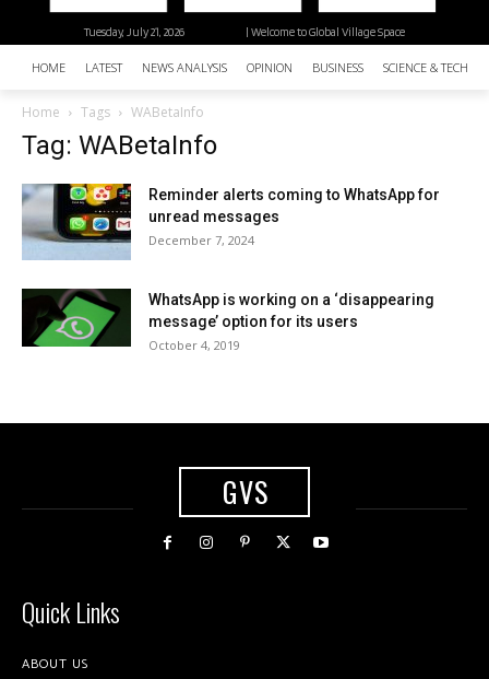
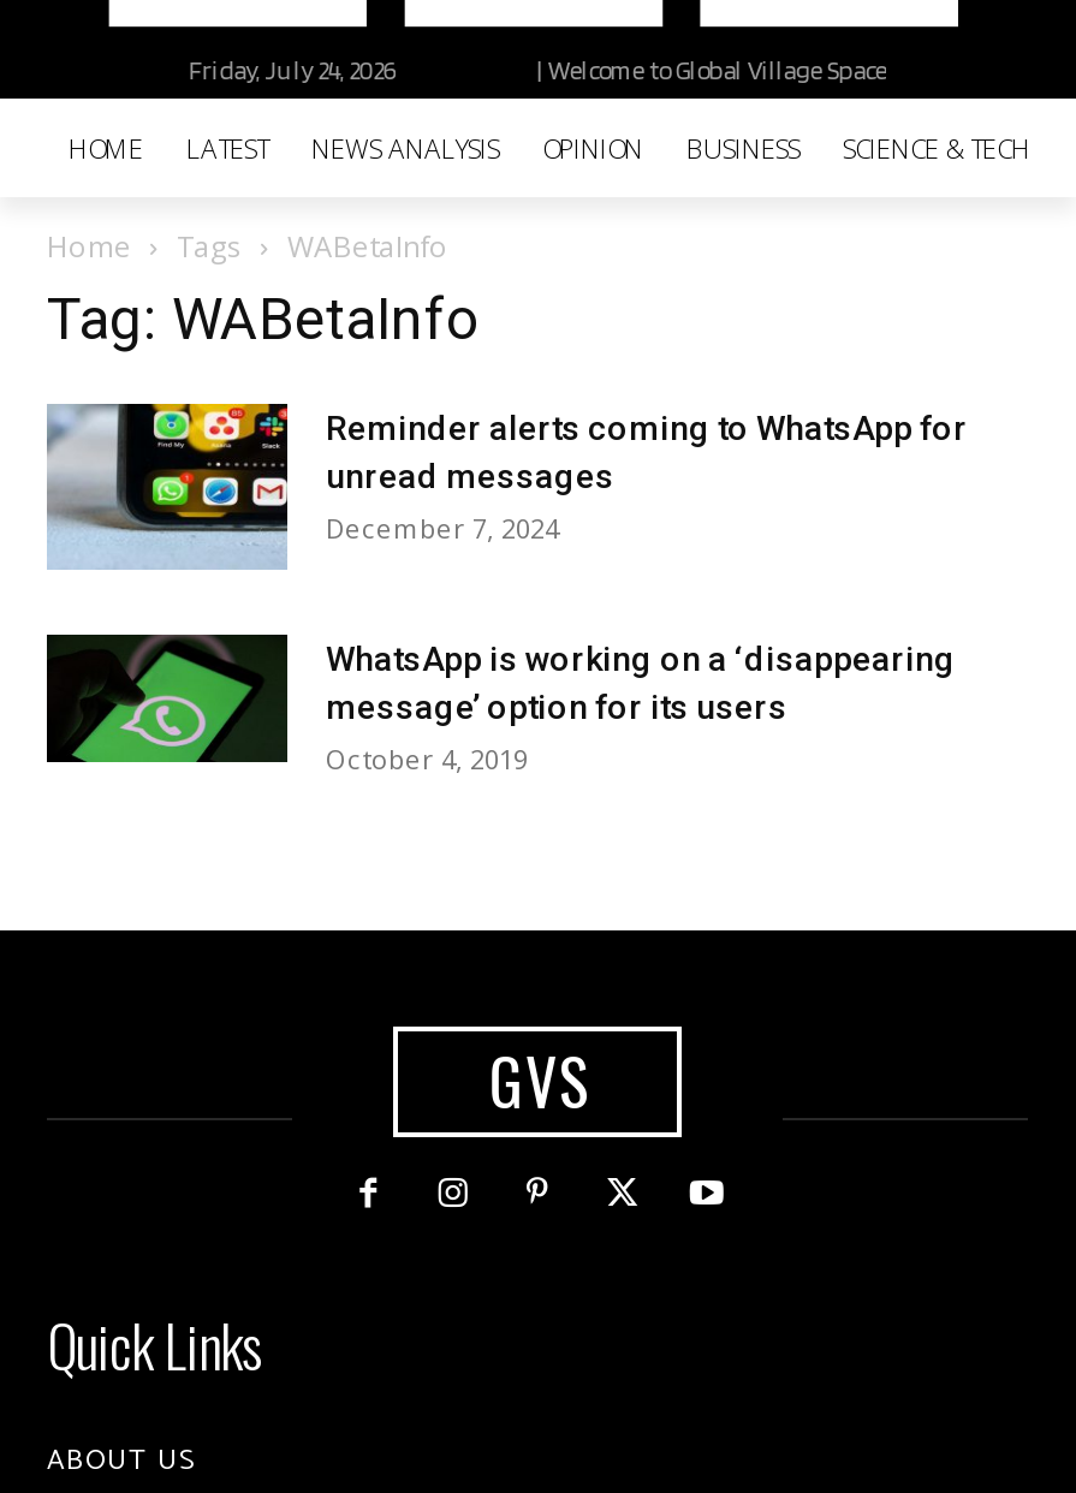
- Tuesday, July 21, 2026
+ Friday, July 24, 2026
